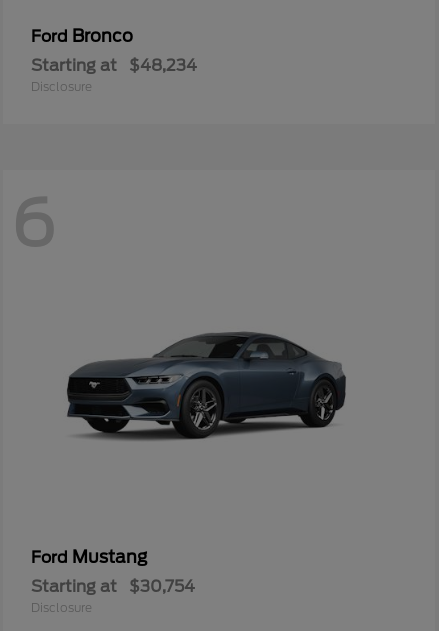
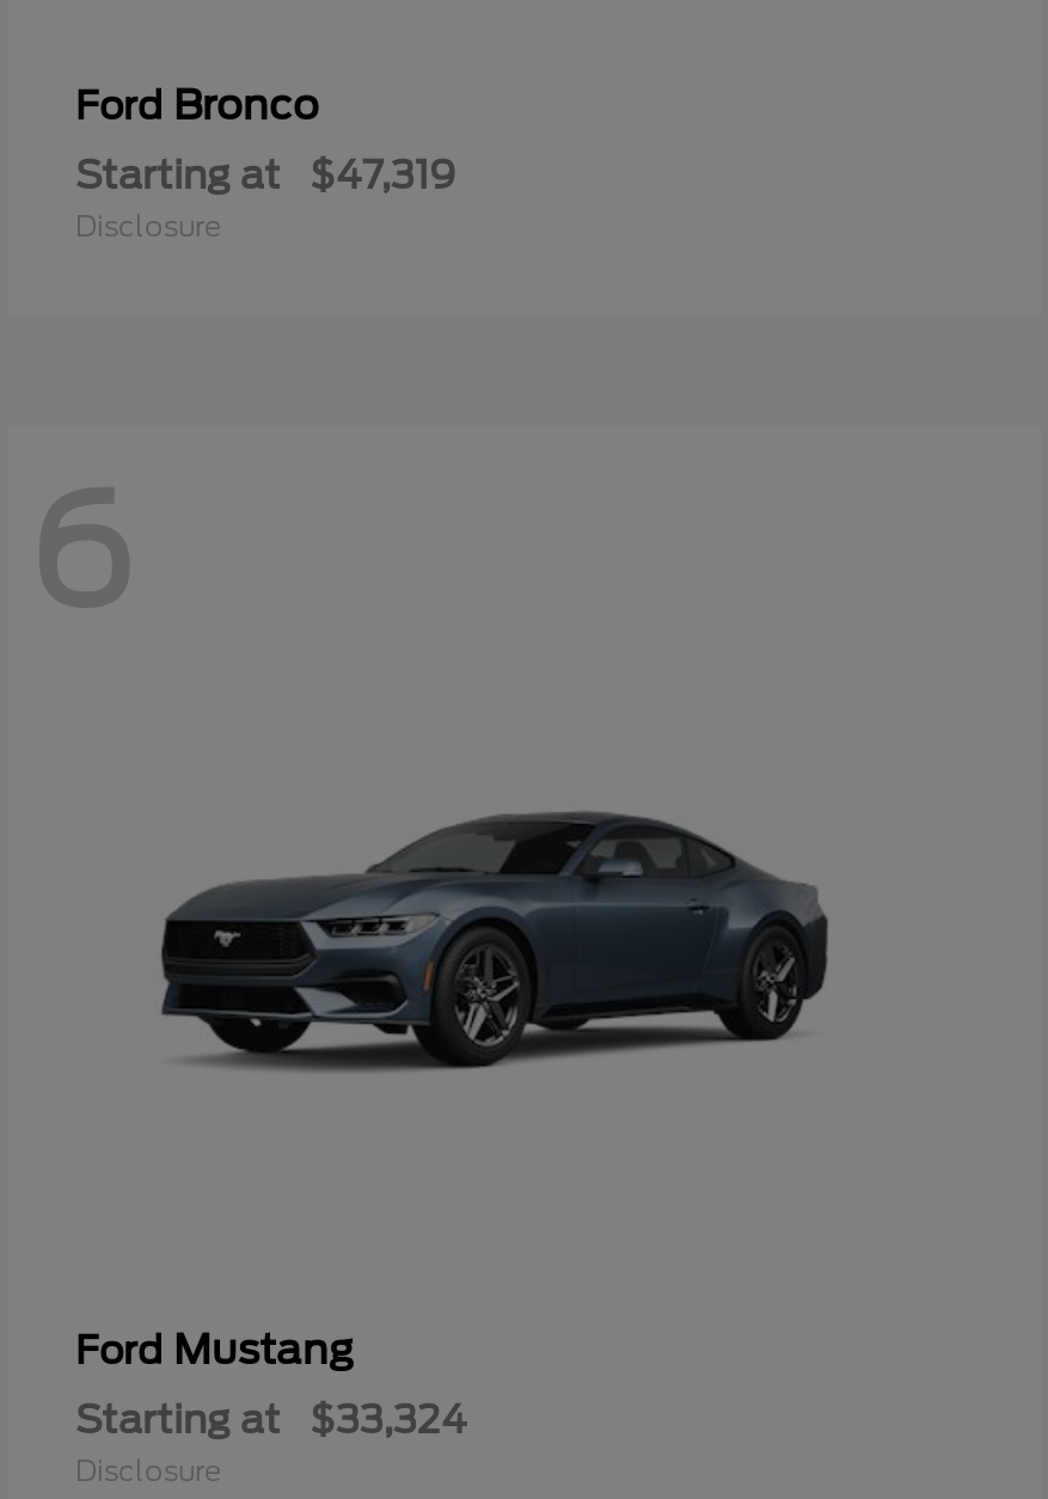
- Starting at $48,234
+ Starting at $47,319

- Starting at $30,754
+ Starting at $33,324
